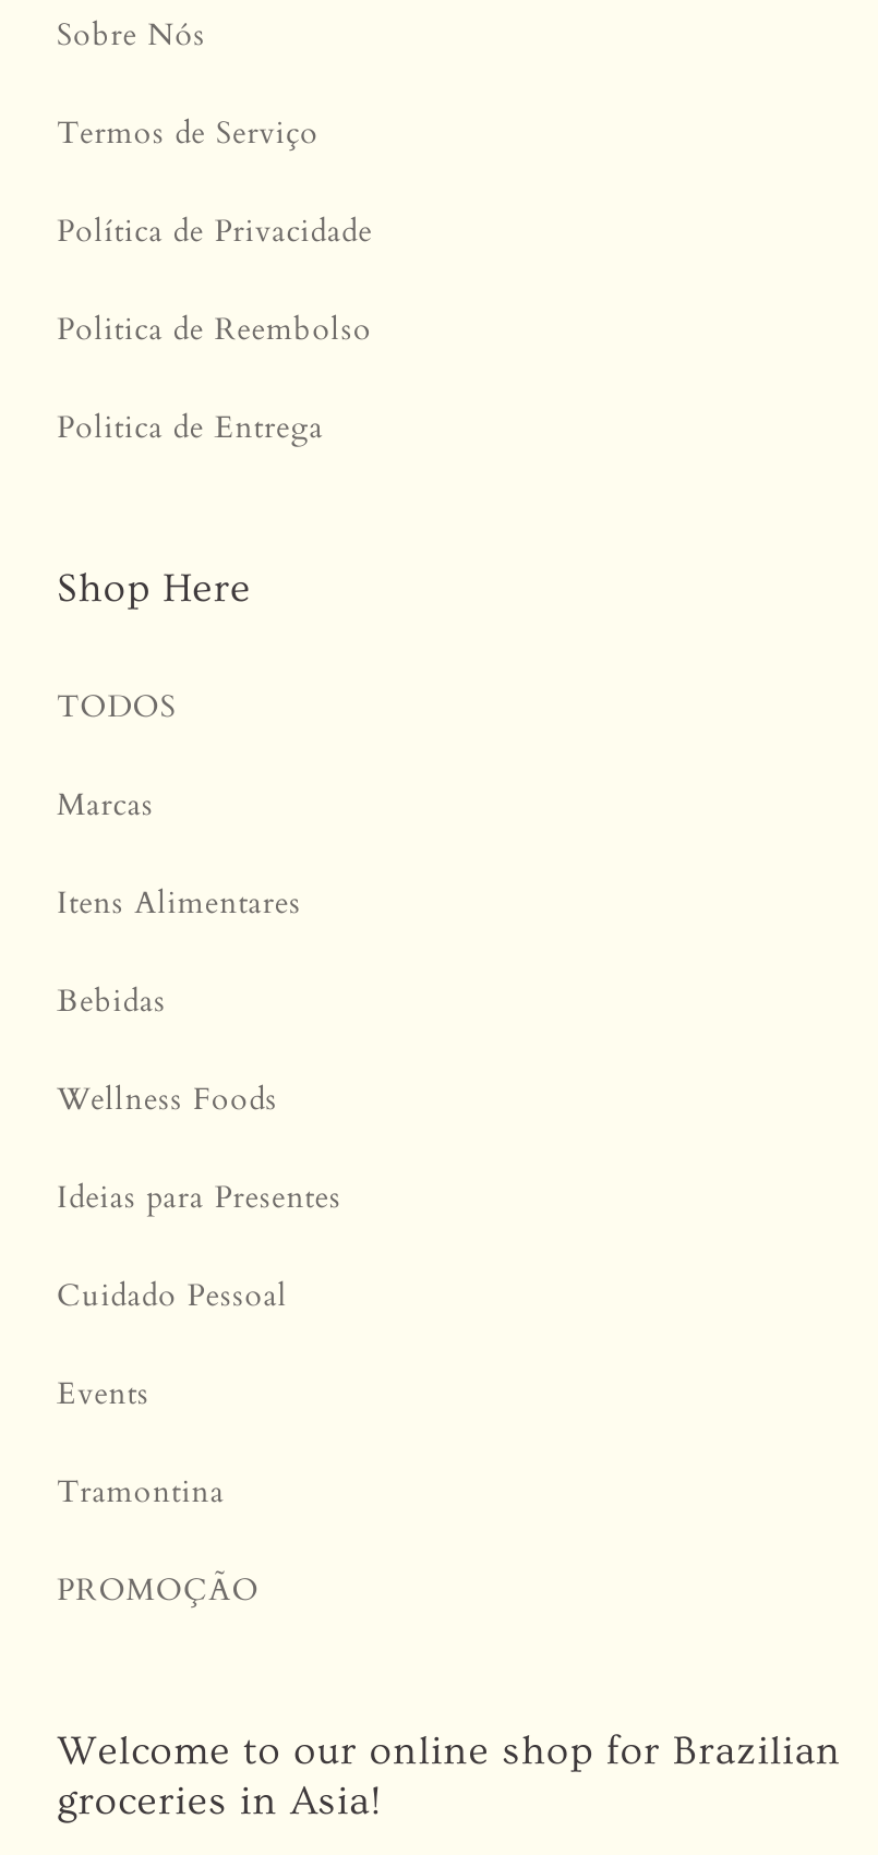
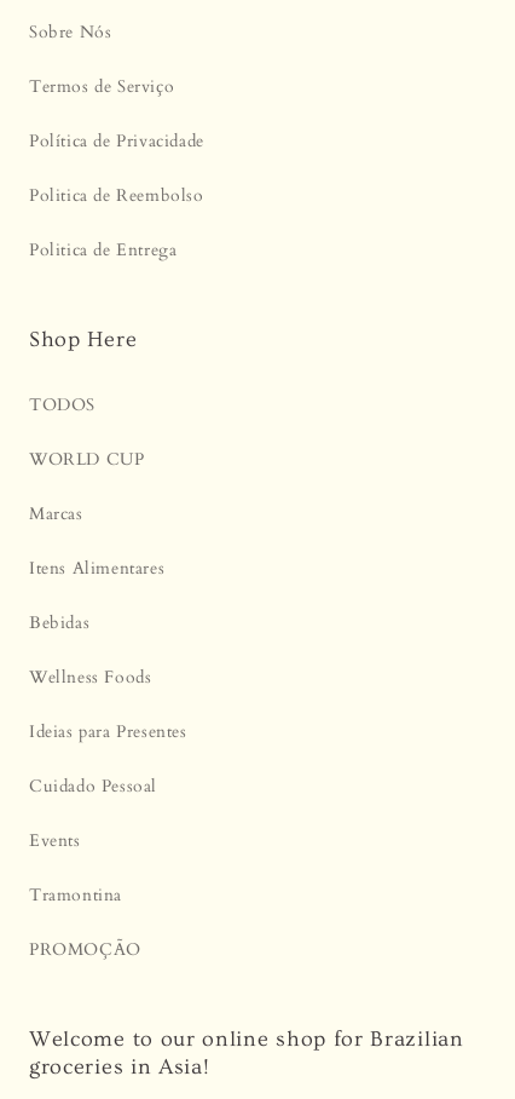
+ WORLD CUP
